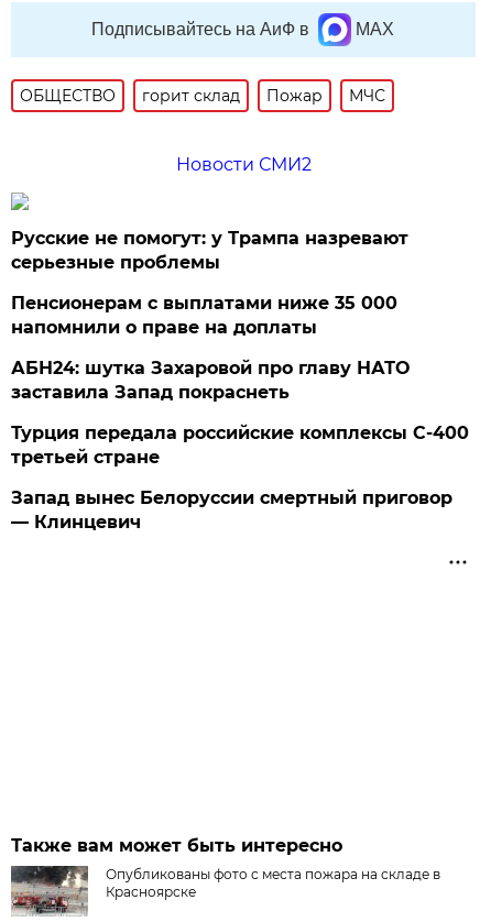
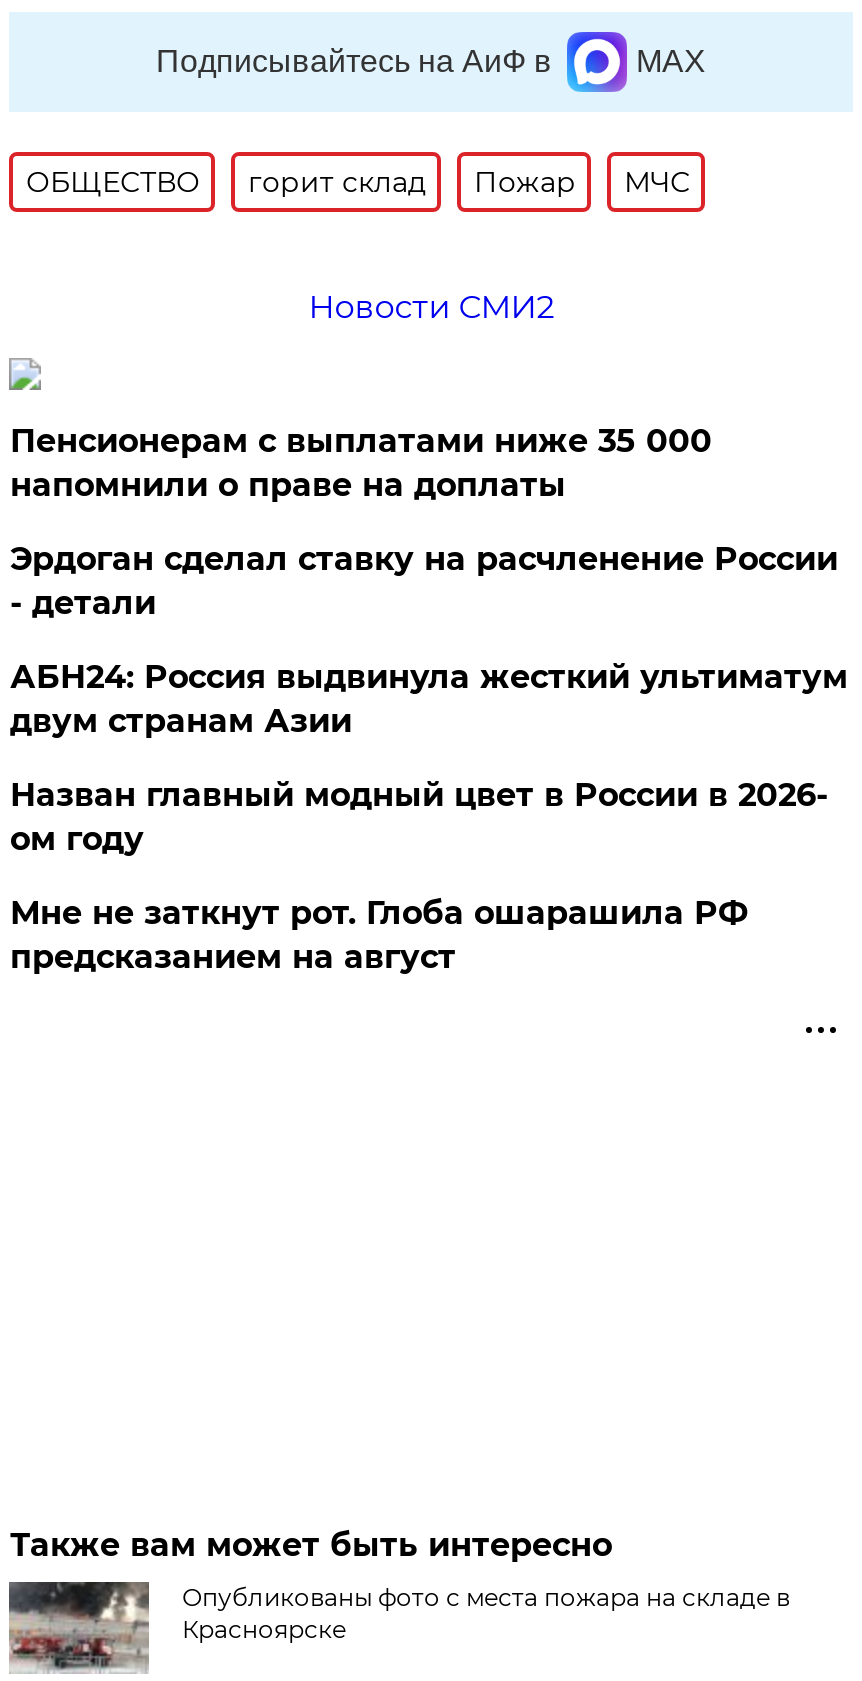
- Русские не помогут: у Трампа назревают
- серьезные проблемы

moved up: Пенсионерам с выплатами ниже 35 000 | напомнили о праве на доплаты

- АБН24: шутка Захаровой про главу НАТО
- заставила Запад покраснеть
- Турция передала российские комплексы С-400
- третьей стране
- Запад вынес Белоруссии смертный приговор
- — Клинцевич
+ Эрдоган сделал ставку на расчленение России
+ - детали
+ АБН24: Россия выдвинула жесткий ультиматум
+ двум странам Азии
+ Назван главный модный цвет в России в 2026-
+ ом году
+ Мне не заткнут рот. Глоба ошарашила РФ
+ предсказанием на август
